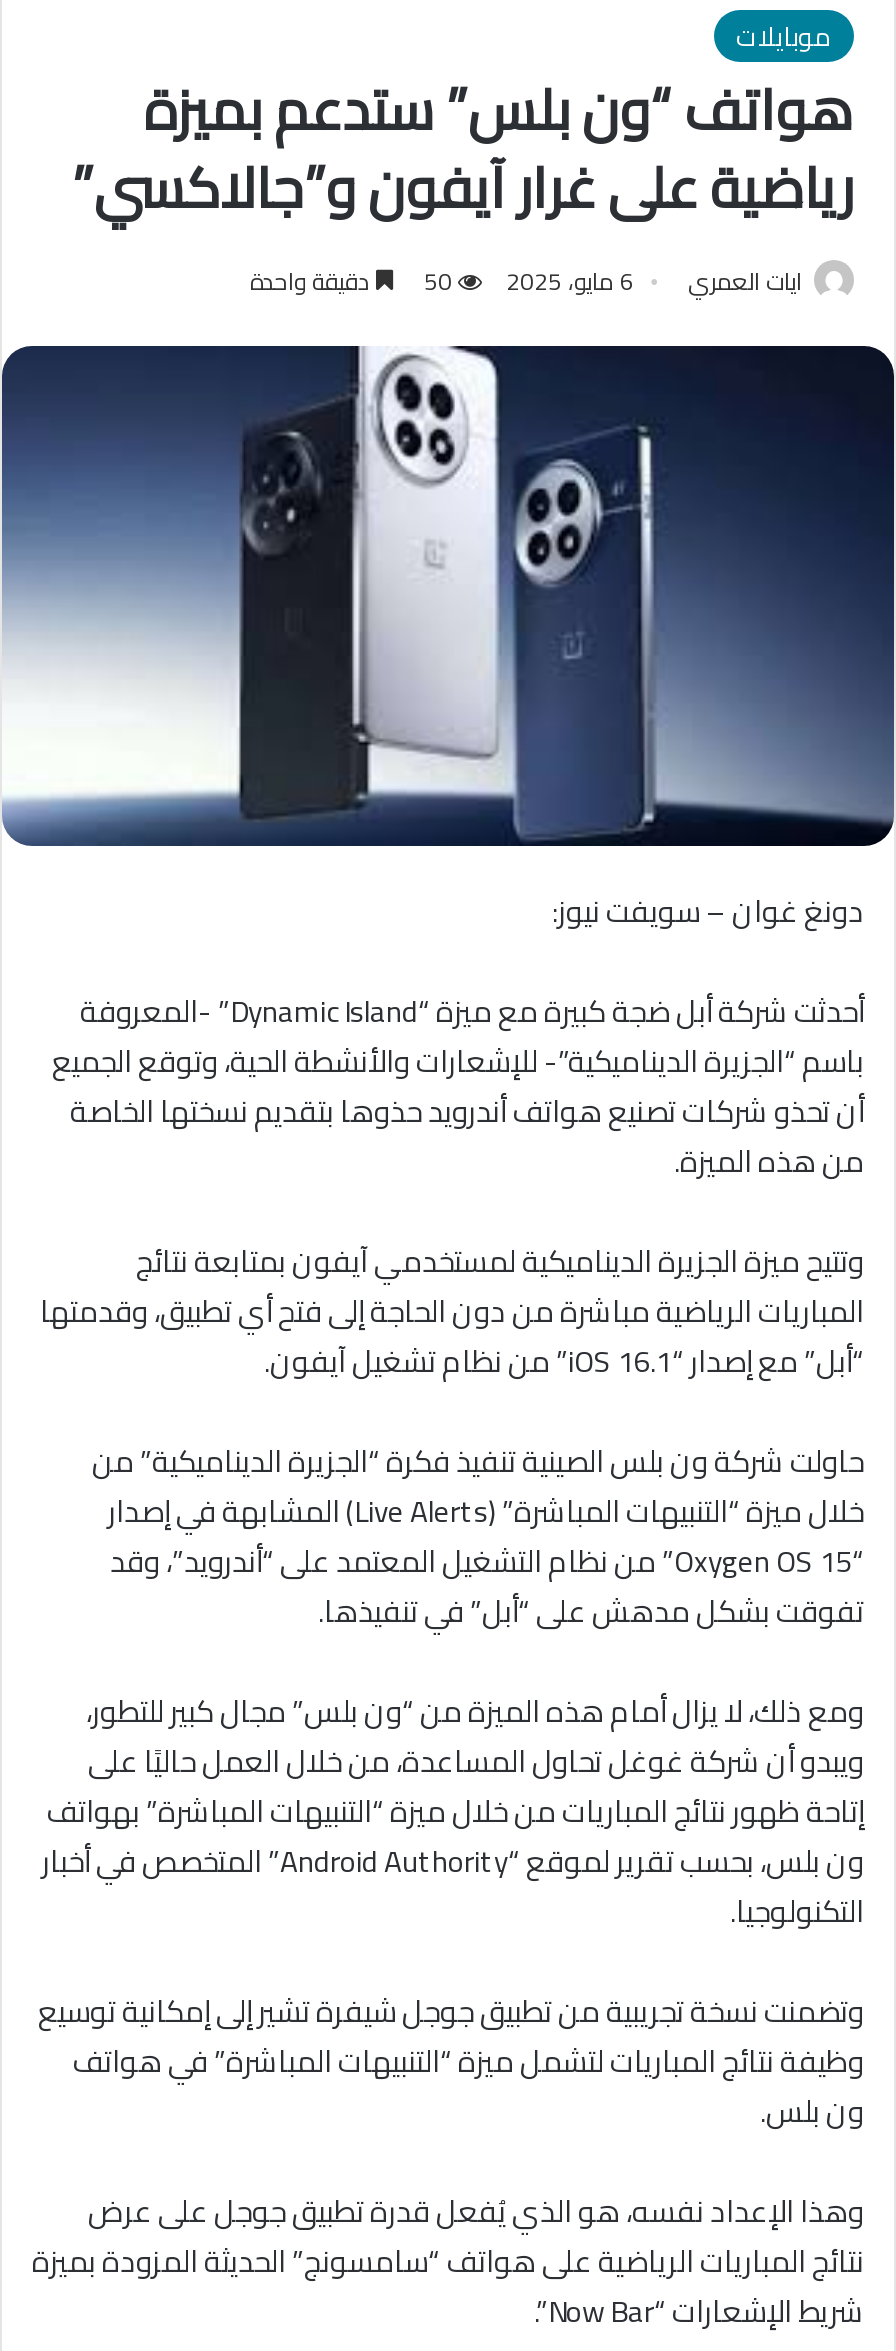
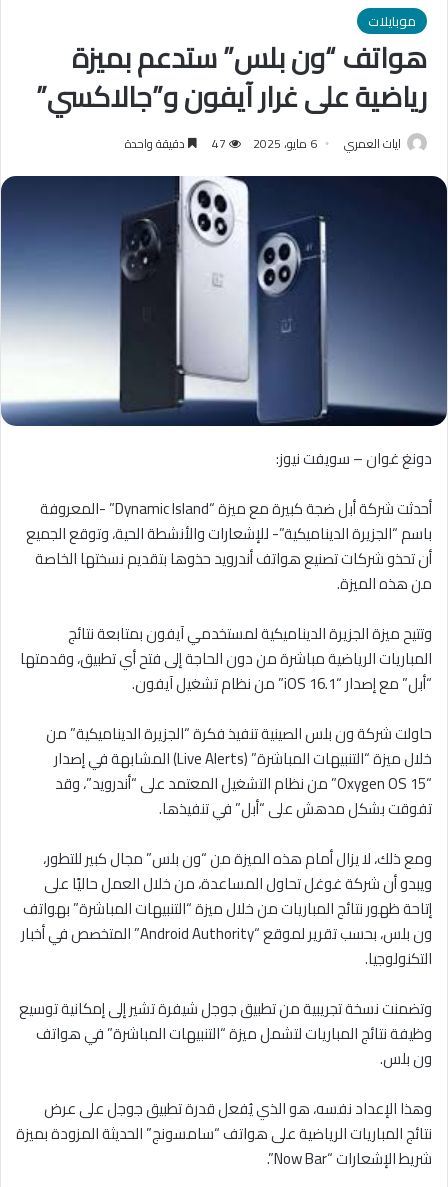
- 50 دقيقة واحدة
+ 47 دقيقة واحدة
